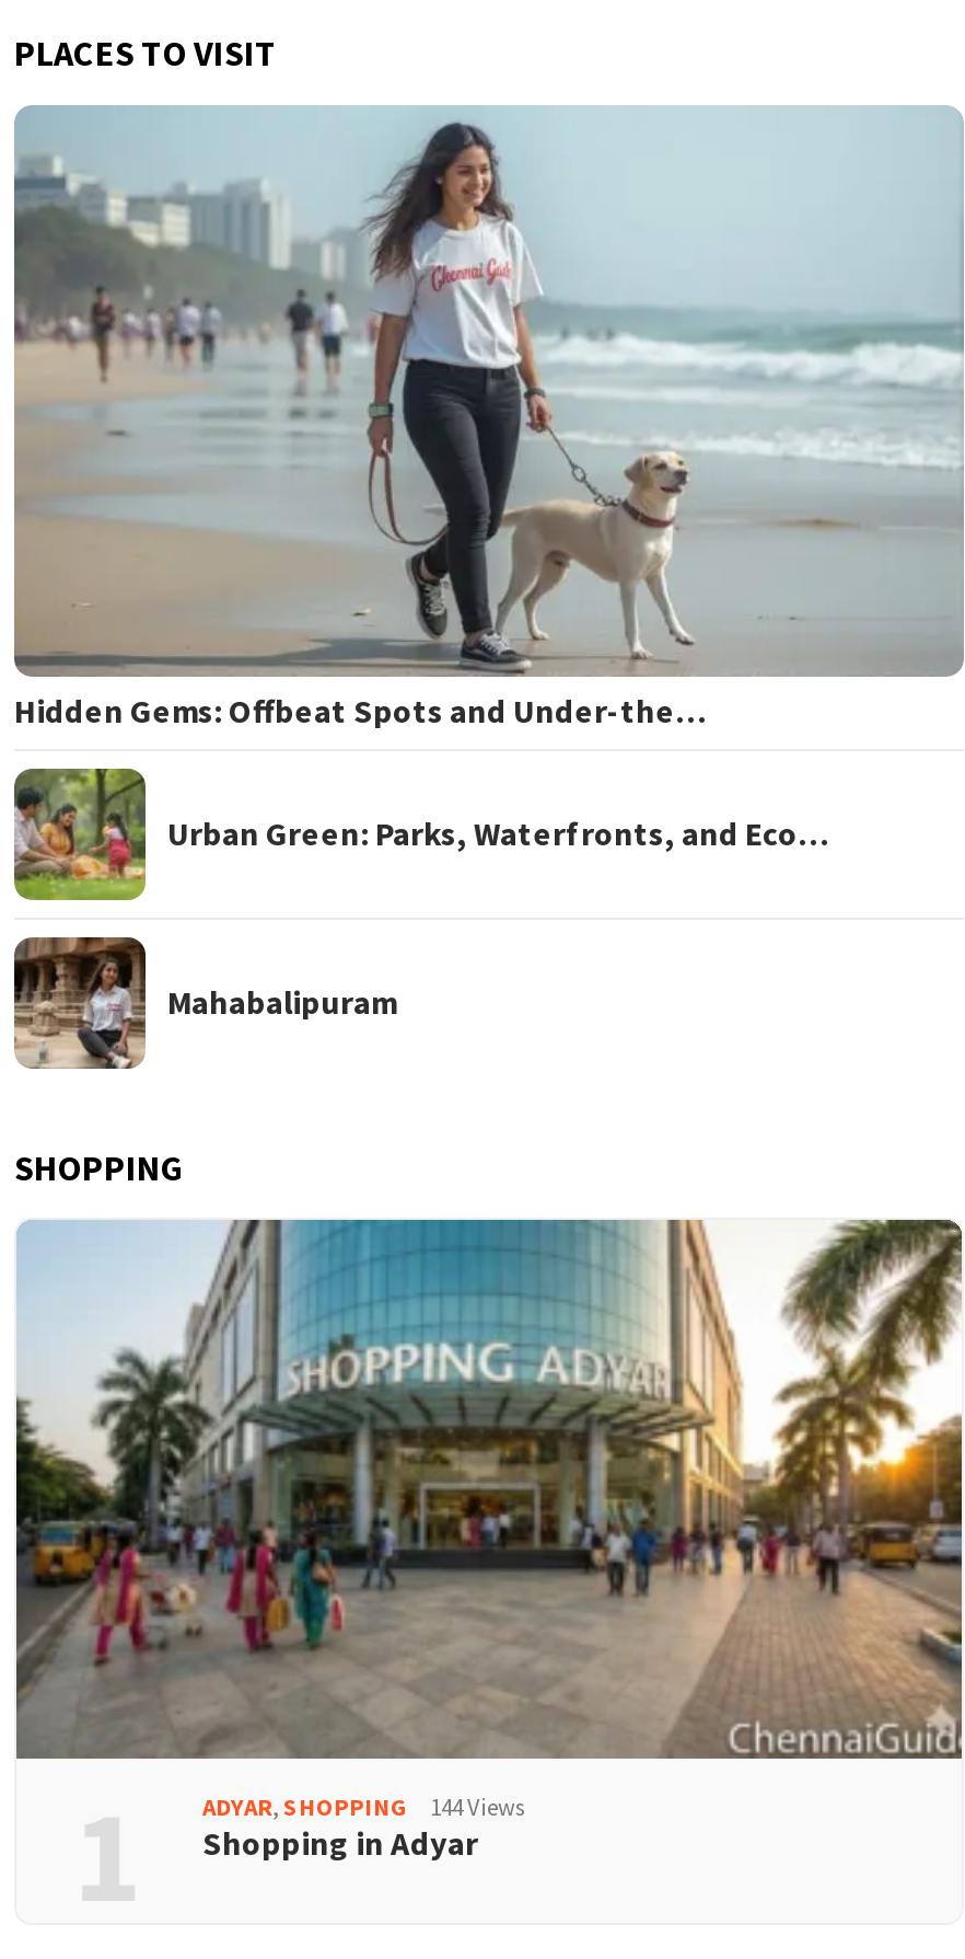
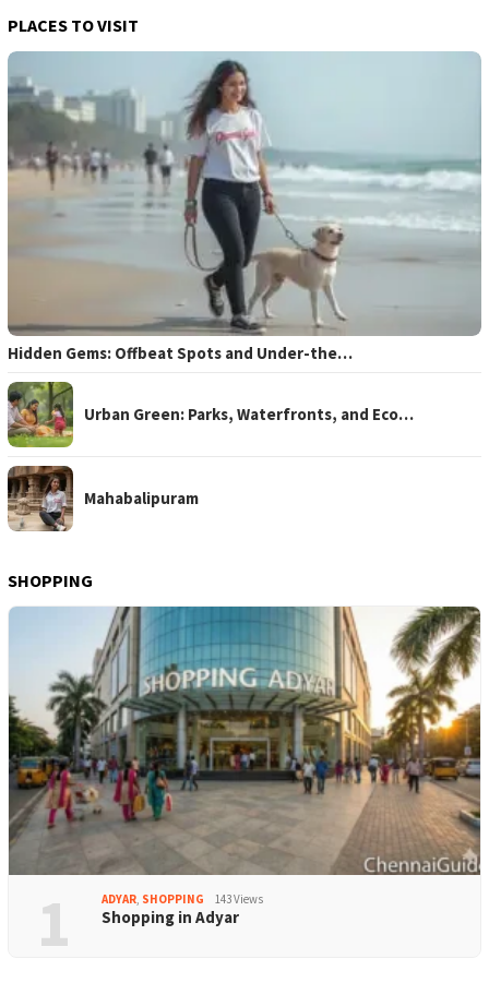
- ADYAR, SHOPPING 144 Views
+ ADYAR, SHOPPING 143 Views
